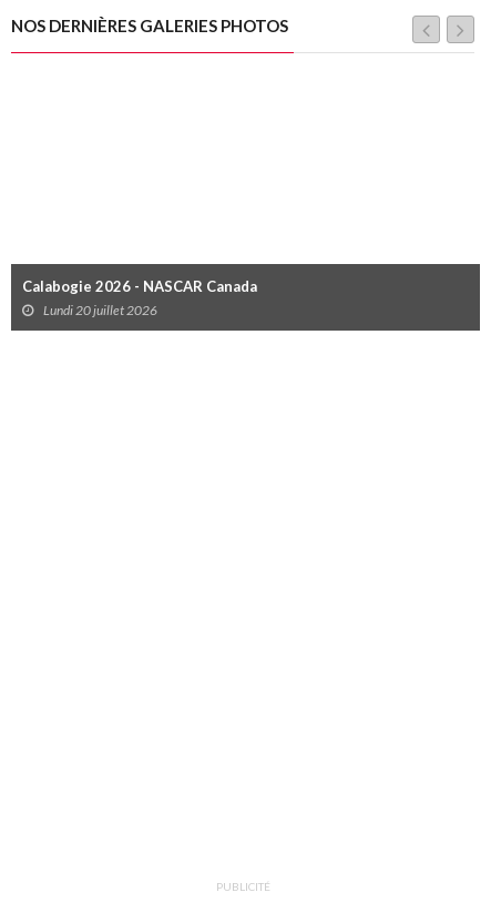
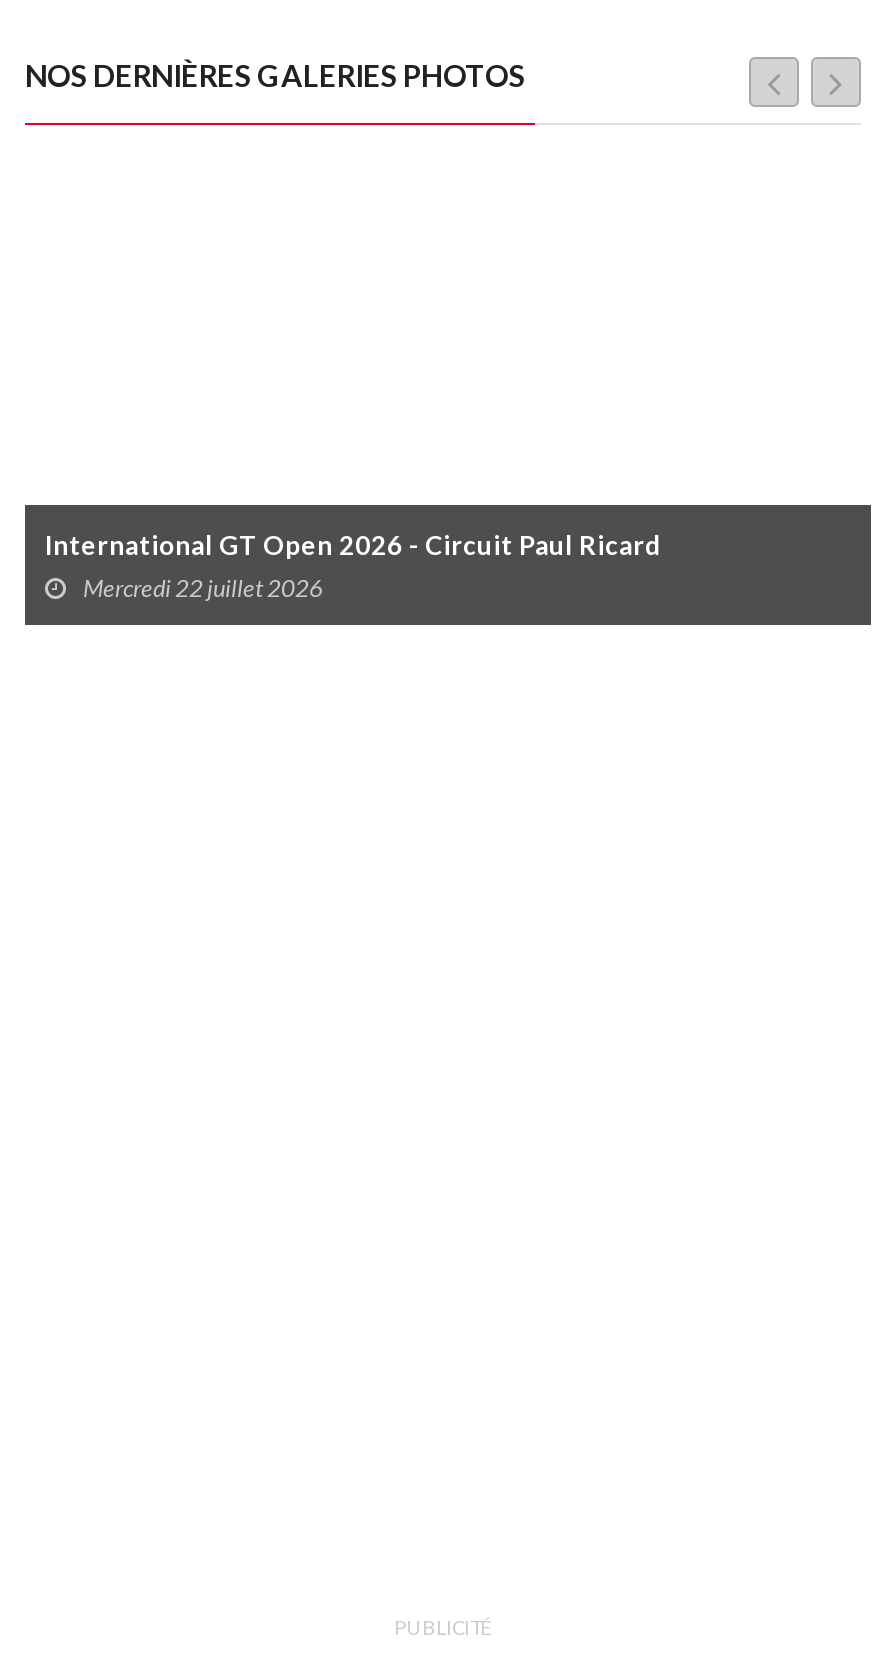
- Calabogie 2026 - NASCAR Canada
- Lundi 20 juillet 2026
+ International GT Open 2026 - Circuit Paul Ricard
+ Mercredi 22 juillet 2026
